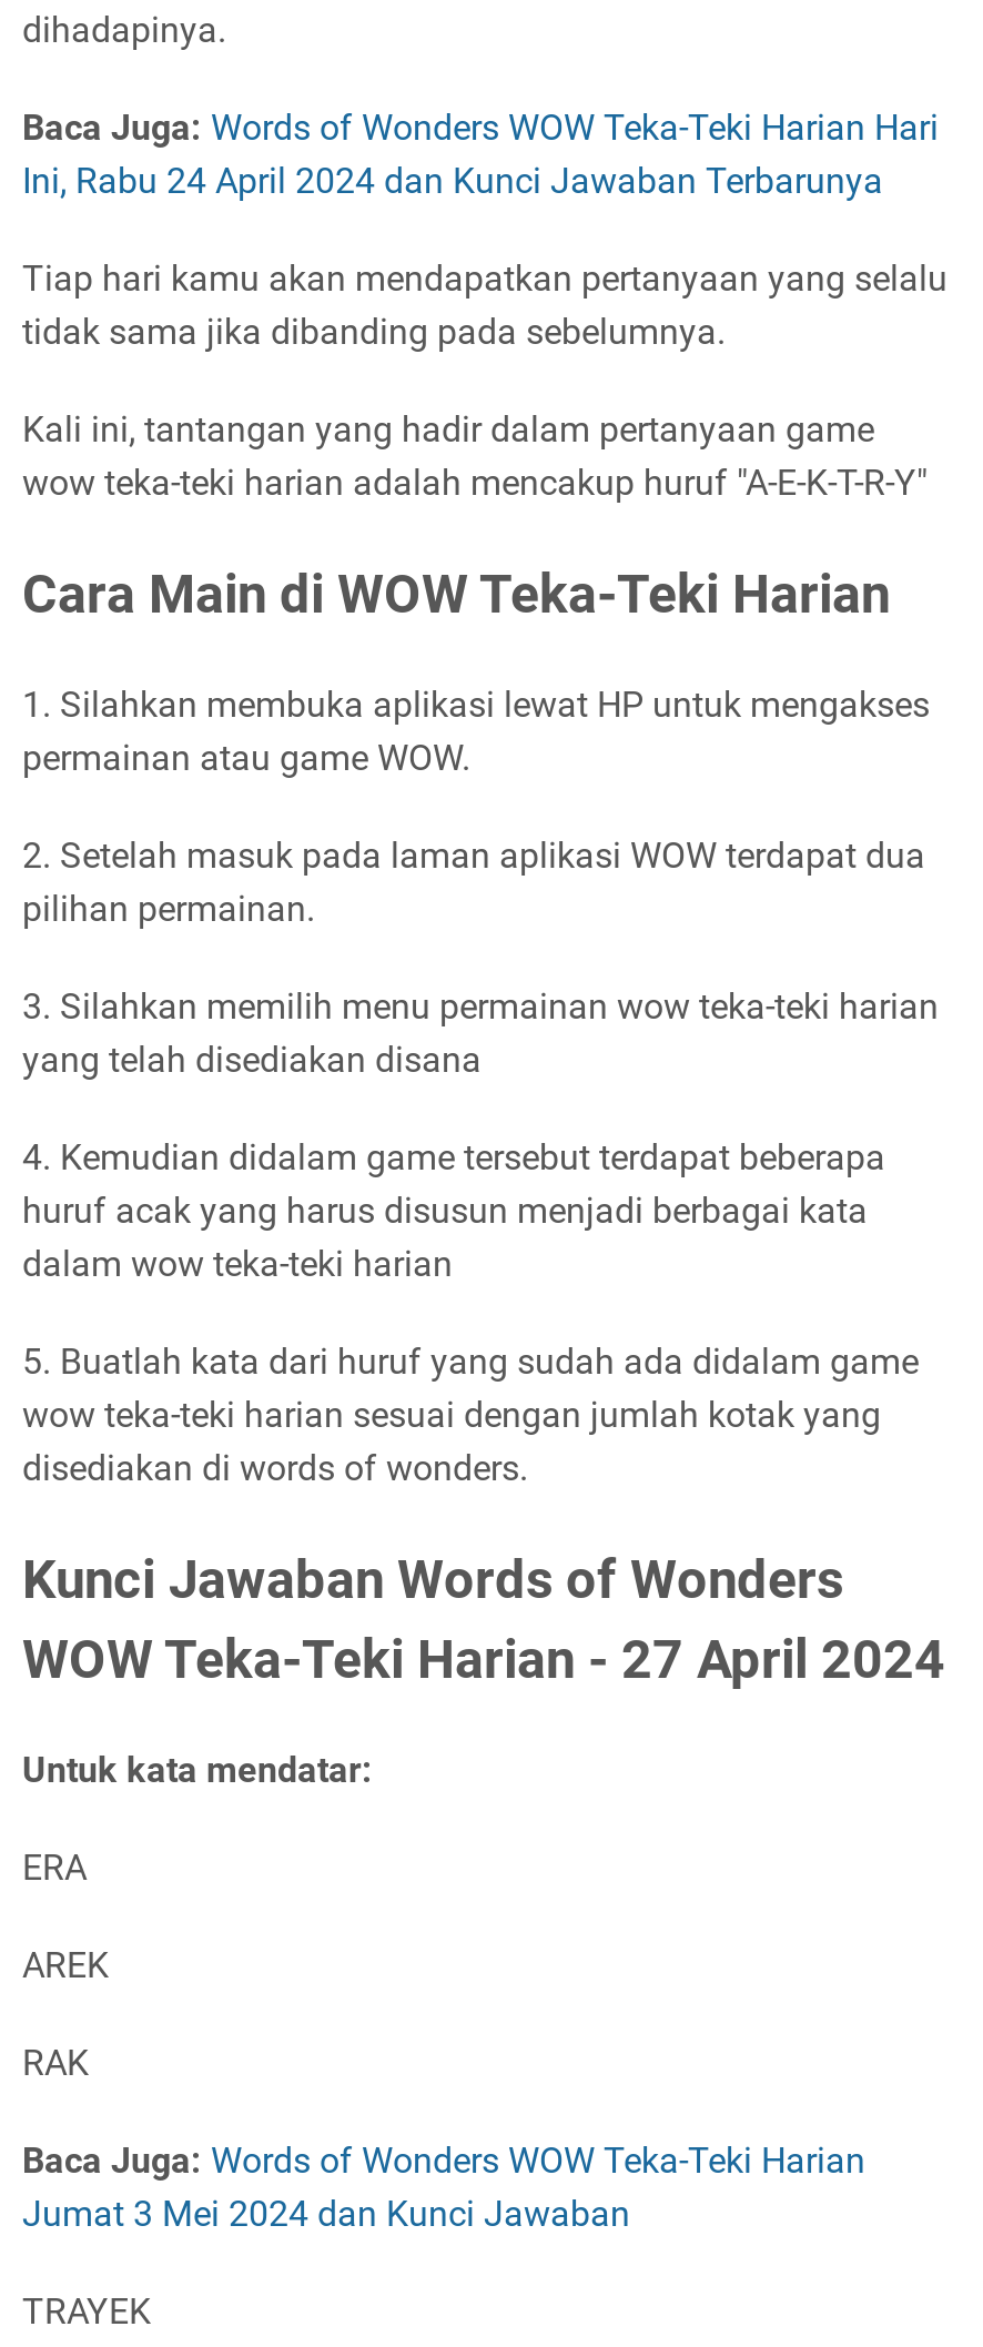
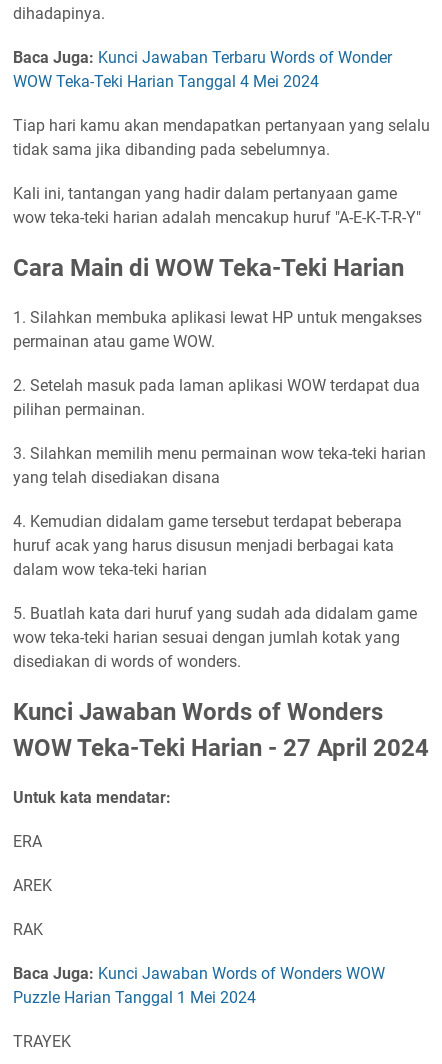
- Baca Juga: Words of Wonders WOW Teka-Teki Harian Hari
- Ini, Rabu 24 April 2024 dan Kunci Jawaban Terbarunya
+ Baca Juga: Kunci Jawaban Terbaru Words of Wonder
+ WOW Teka-Teki Harian Tanggal 4 Mei 2024

- Baca Juga: Words of Wonders WOW Teka-Teki Harian
- Jumat 3 Mei 2024 dan Kunci Jawaban
+ Baca Juga: Kunci Jawaban Words of Wonders WOW
+ Puzzle Harian Tanggal 1 Mei 2024
